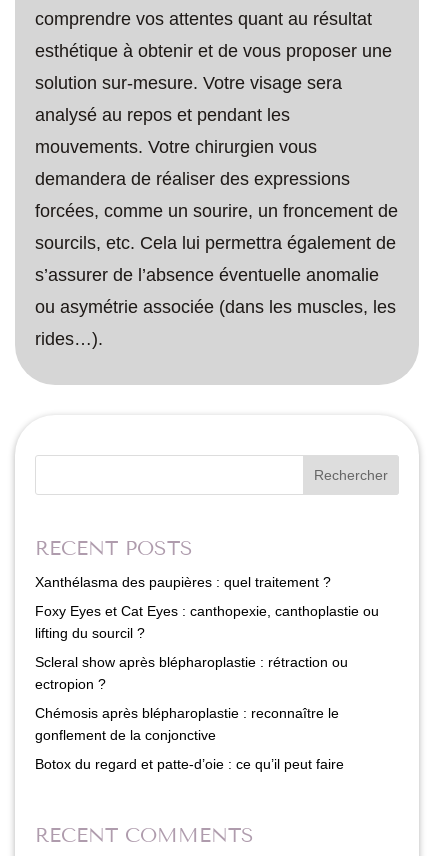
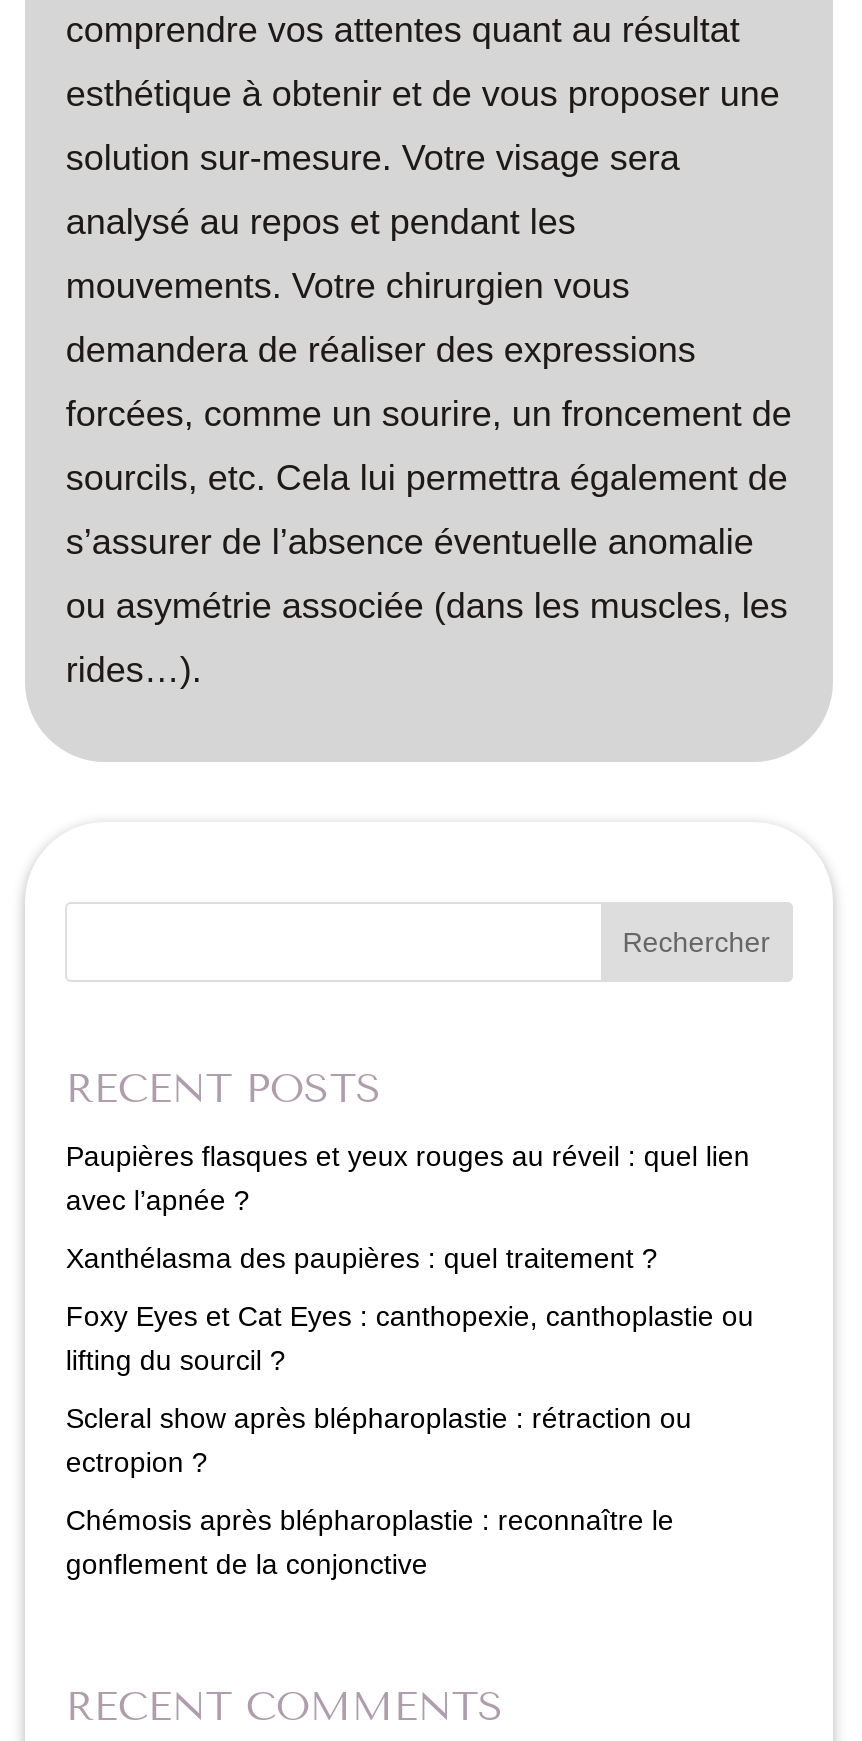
+ Paupières flasques et yeux rouges au réveil : quel lien
+ avec l’apnée ?

moved down: Xanthélasma des paupières : quel traitement ? | Foxy Eyes et Cat Eyes : canthopexie, canthoplastie ou | lifting du sourcil ? | Scleral show après blépharoplastie : rétraction ou | ectropion ? | Chémosis après blépharoplastie : reconnaître le | gonflement de la conjonctive

- Botox du regard et patte-d’oie : ce qu’il peut faire
